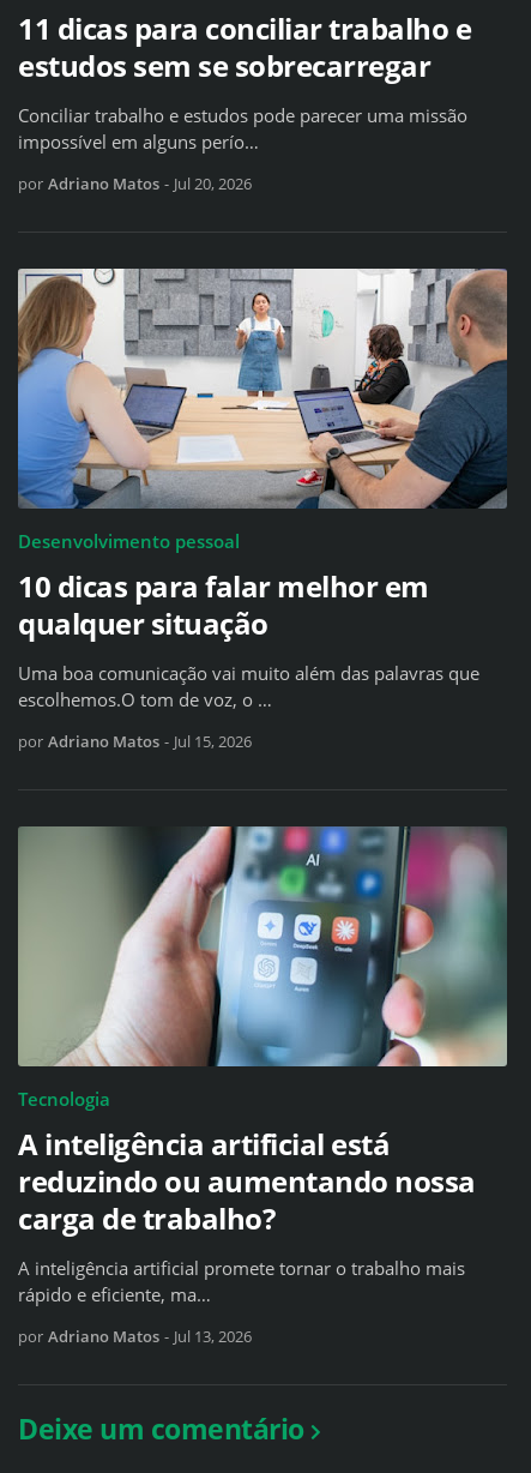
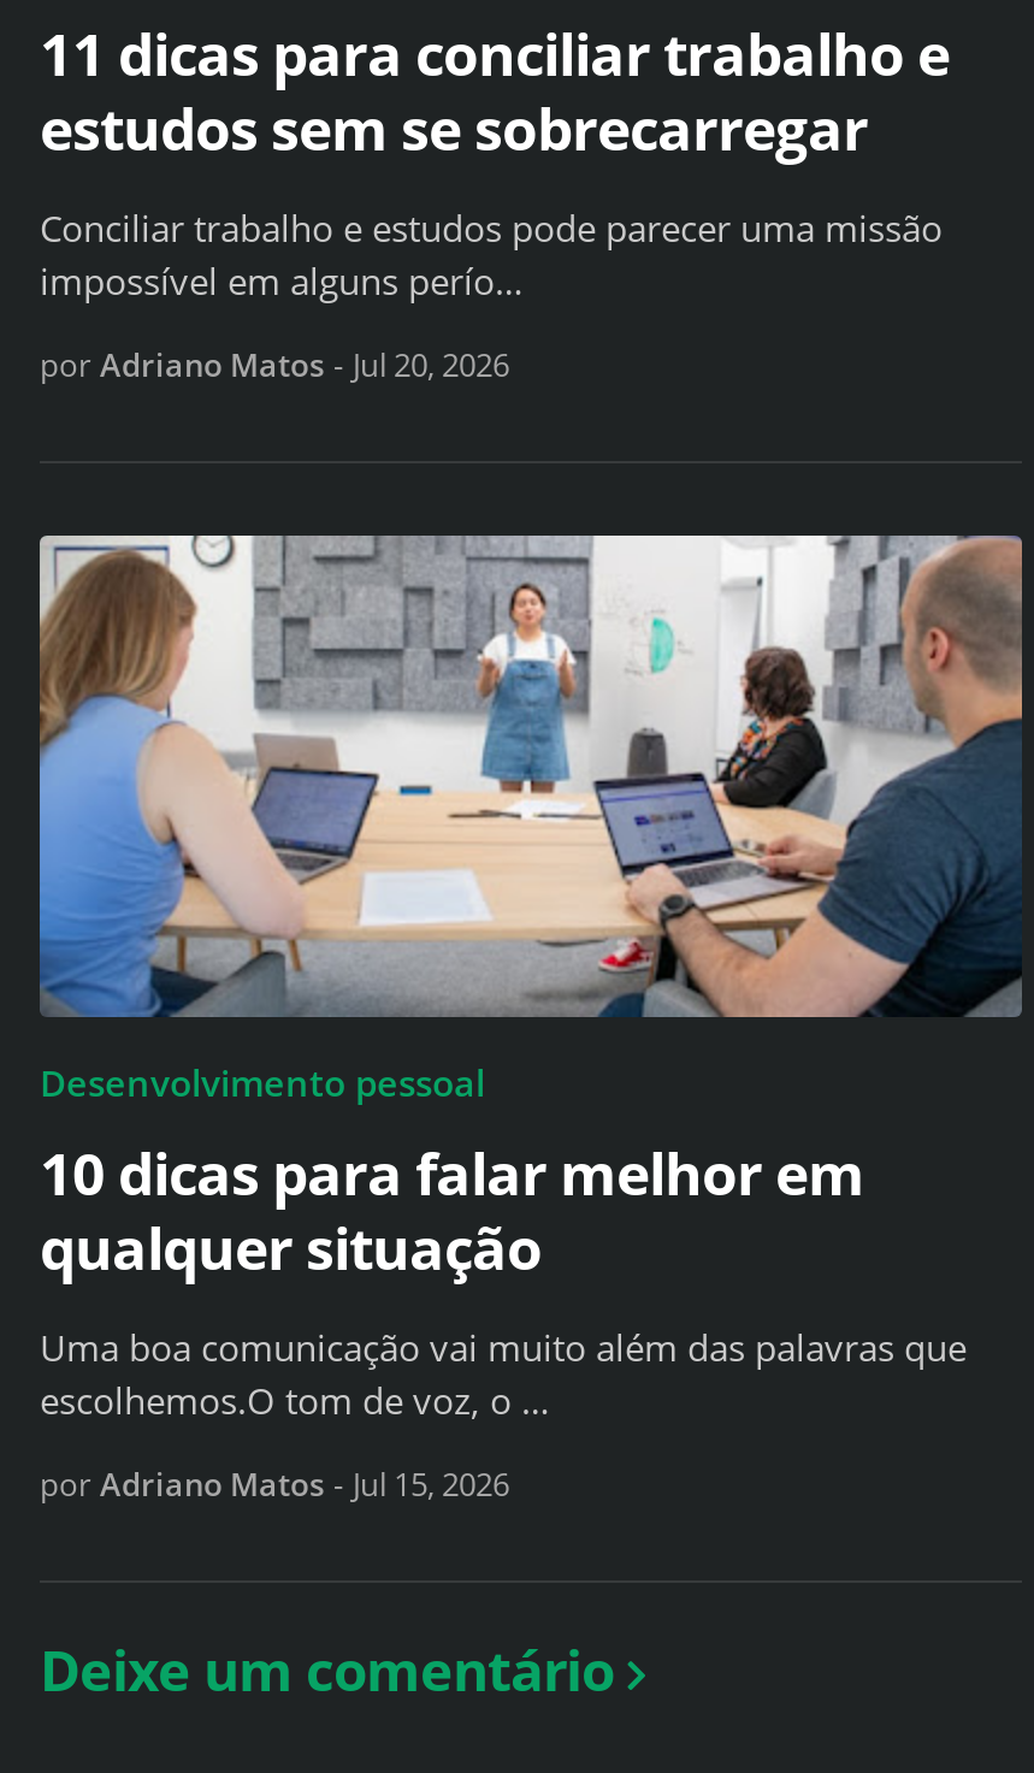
- [image]
- Tecnologia
- A inteligência artificial está
- reduzindo ou aumentando nossa
- carga de trabalho?
- A inteligência artificial promete tornar o trabalho mais
- rápido e eficiente, ma…
- por Adriano Matos - Jul 13, 2026
